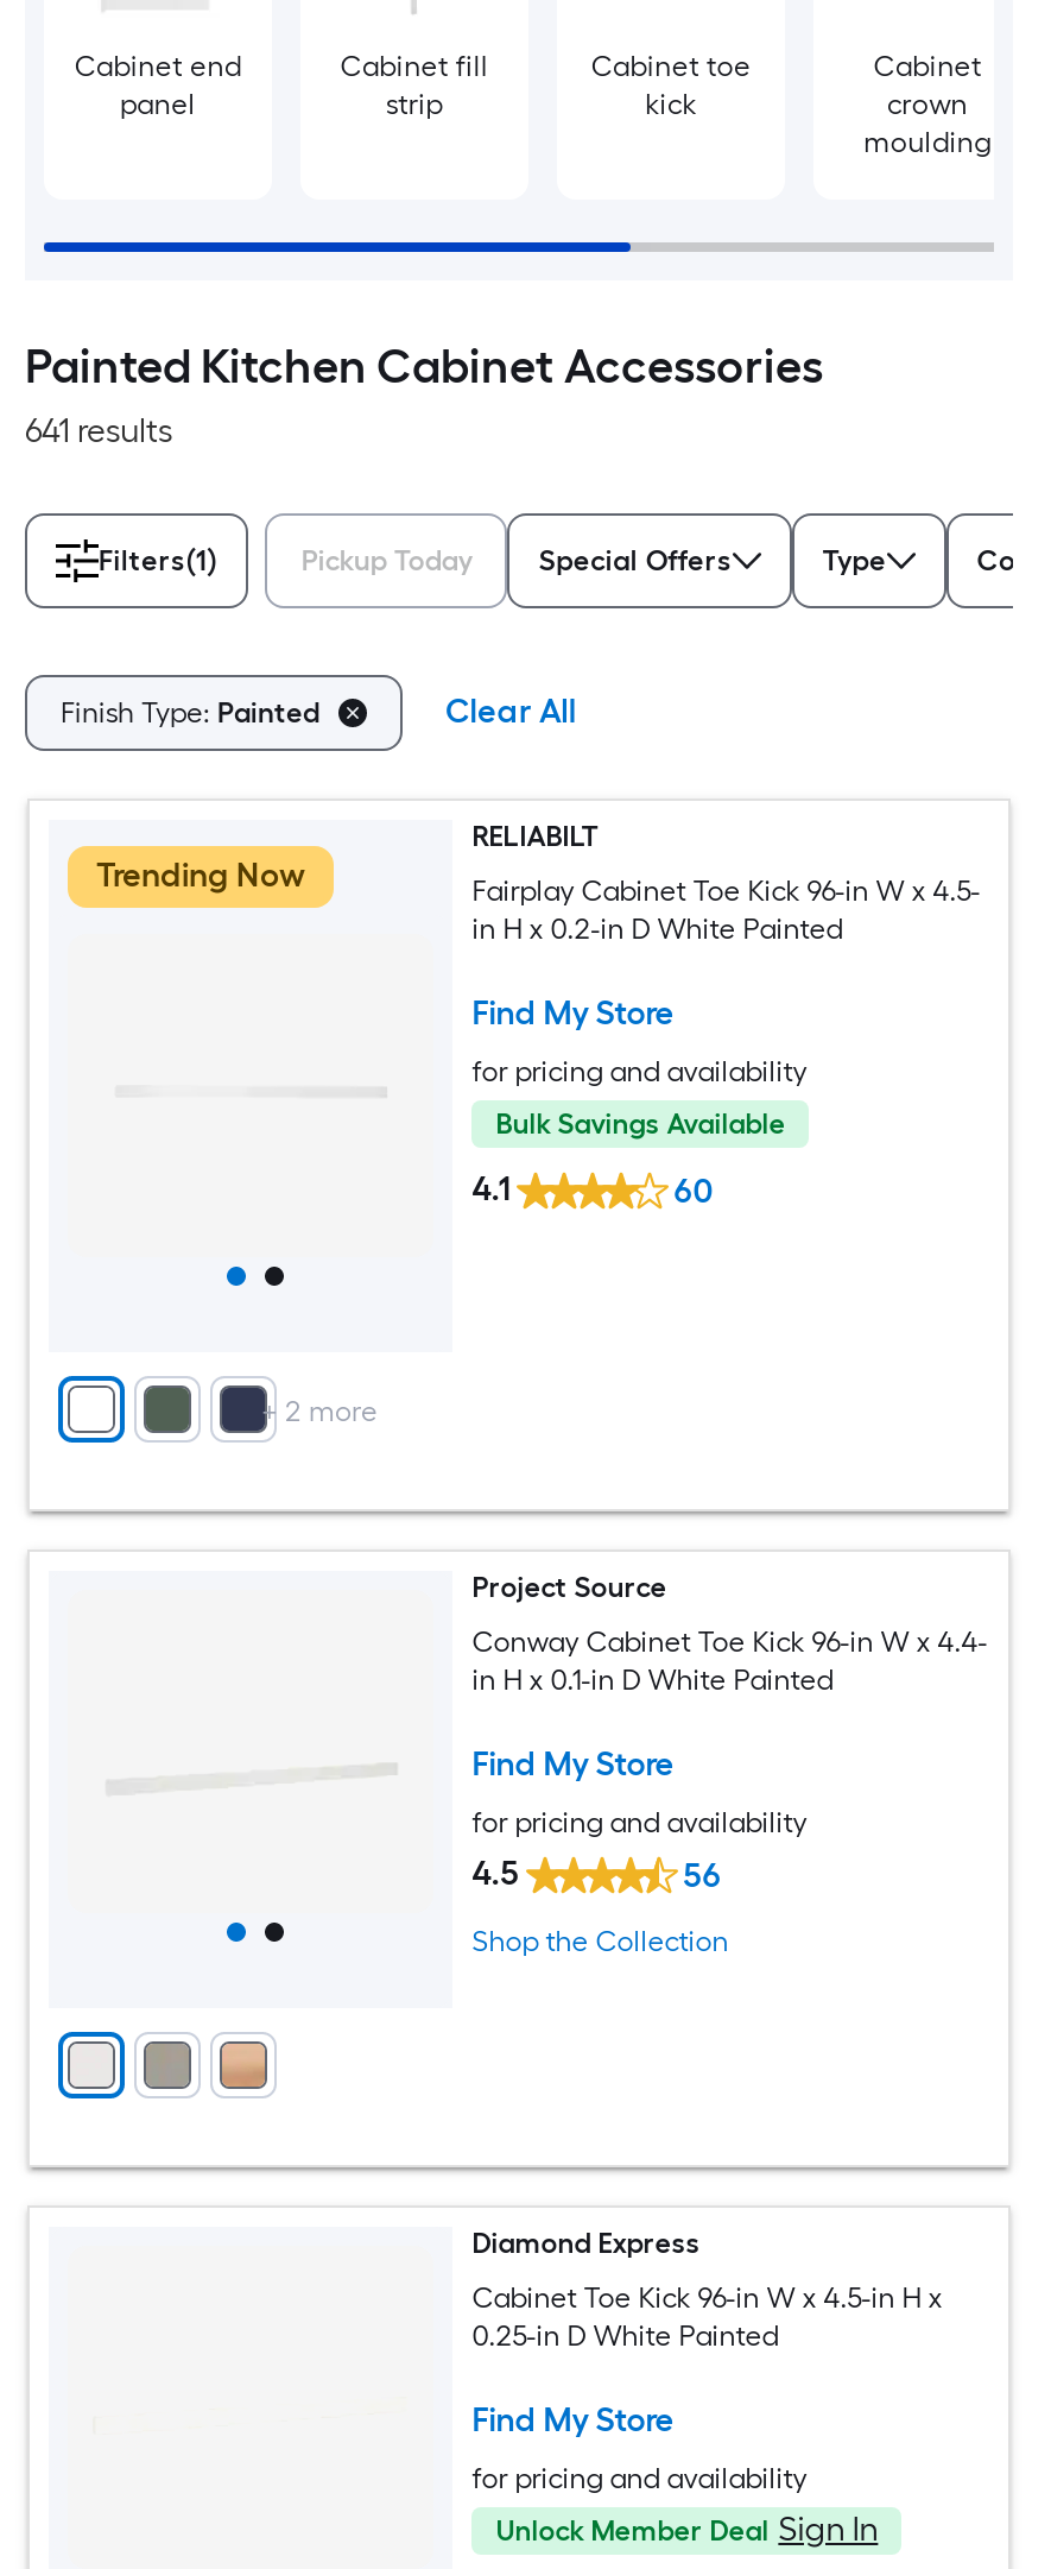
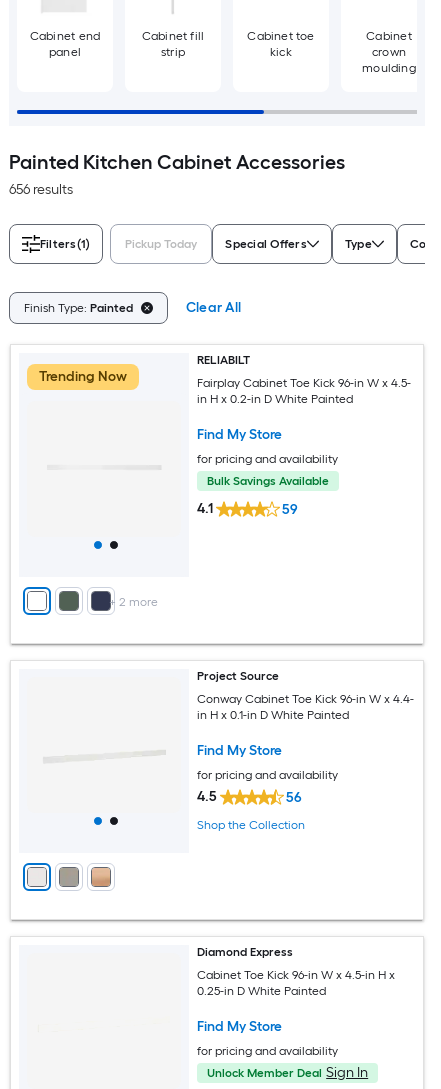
- 641 results
+ 656 results

- 60
+ 59
